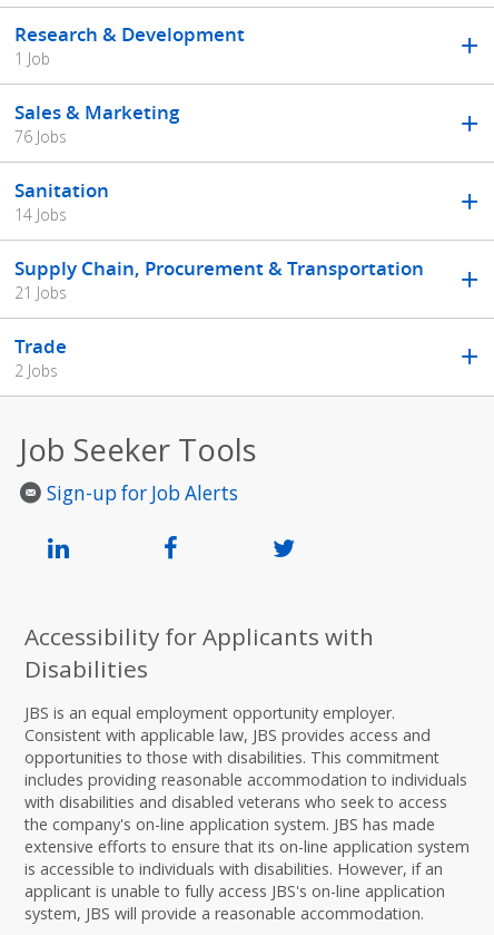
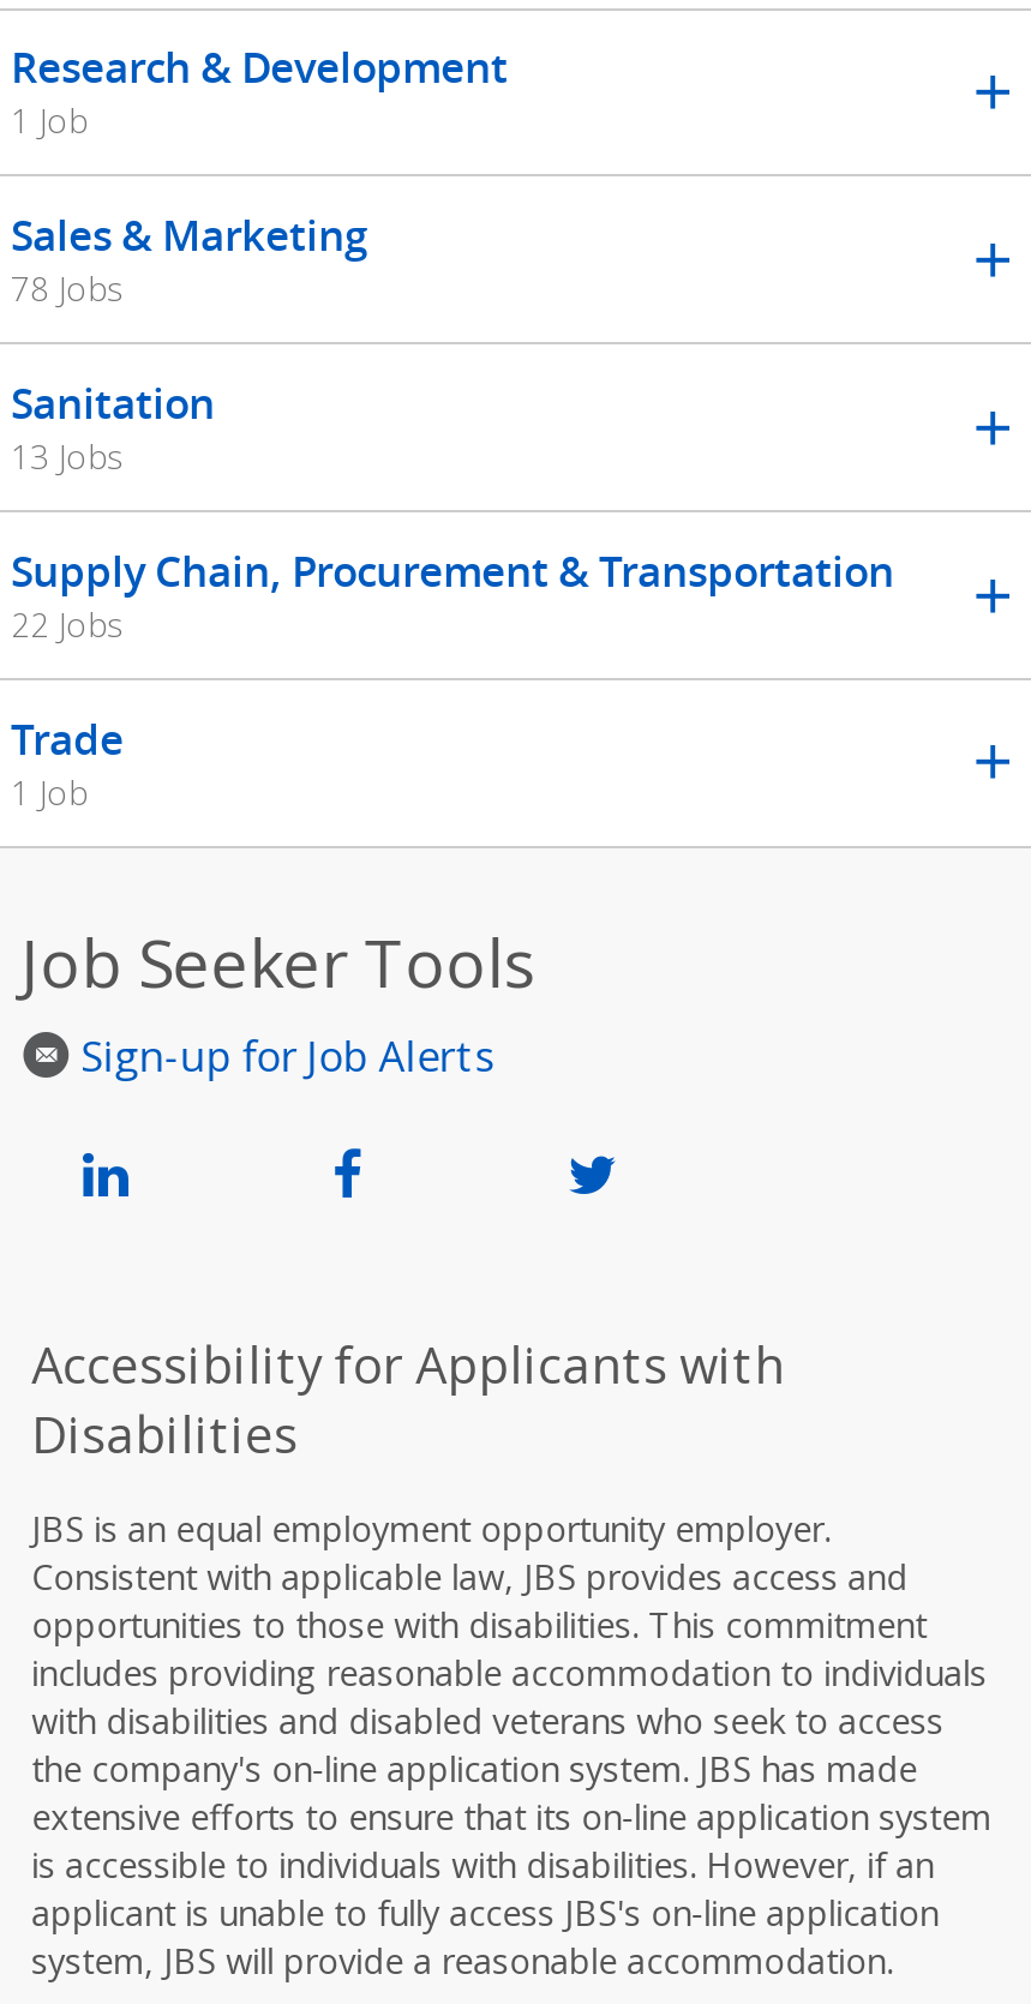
- 76 Jobs
+ 78 Jobs

- 14 Jobs
+ 13 Jobs

- 21 Jobs
+ 22 Jobs

- 2 Jobs
+ 1 Job
